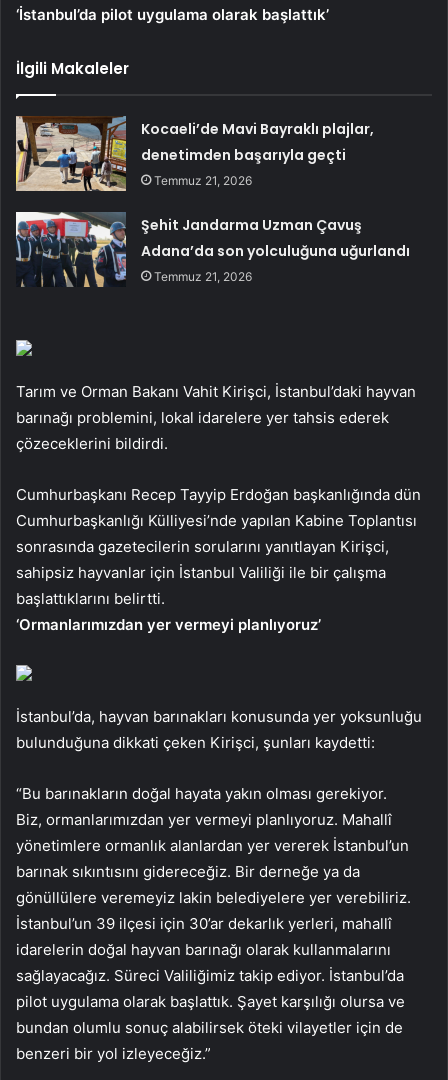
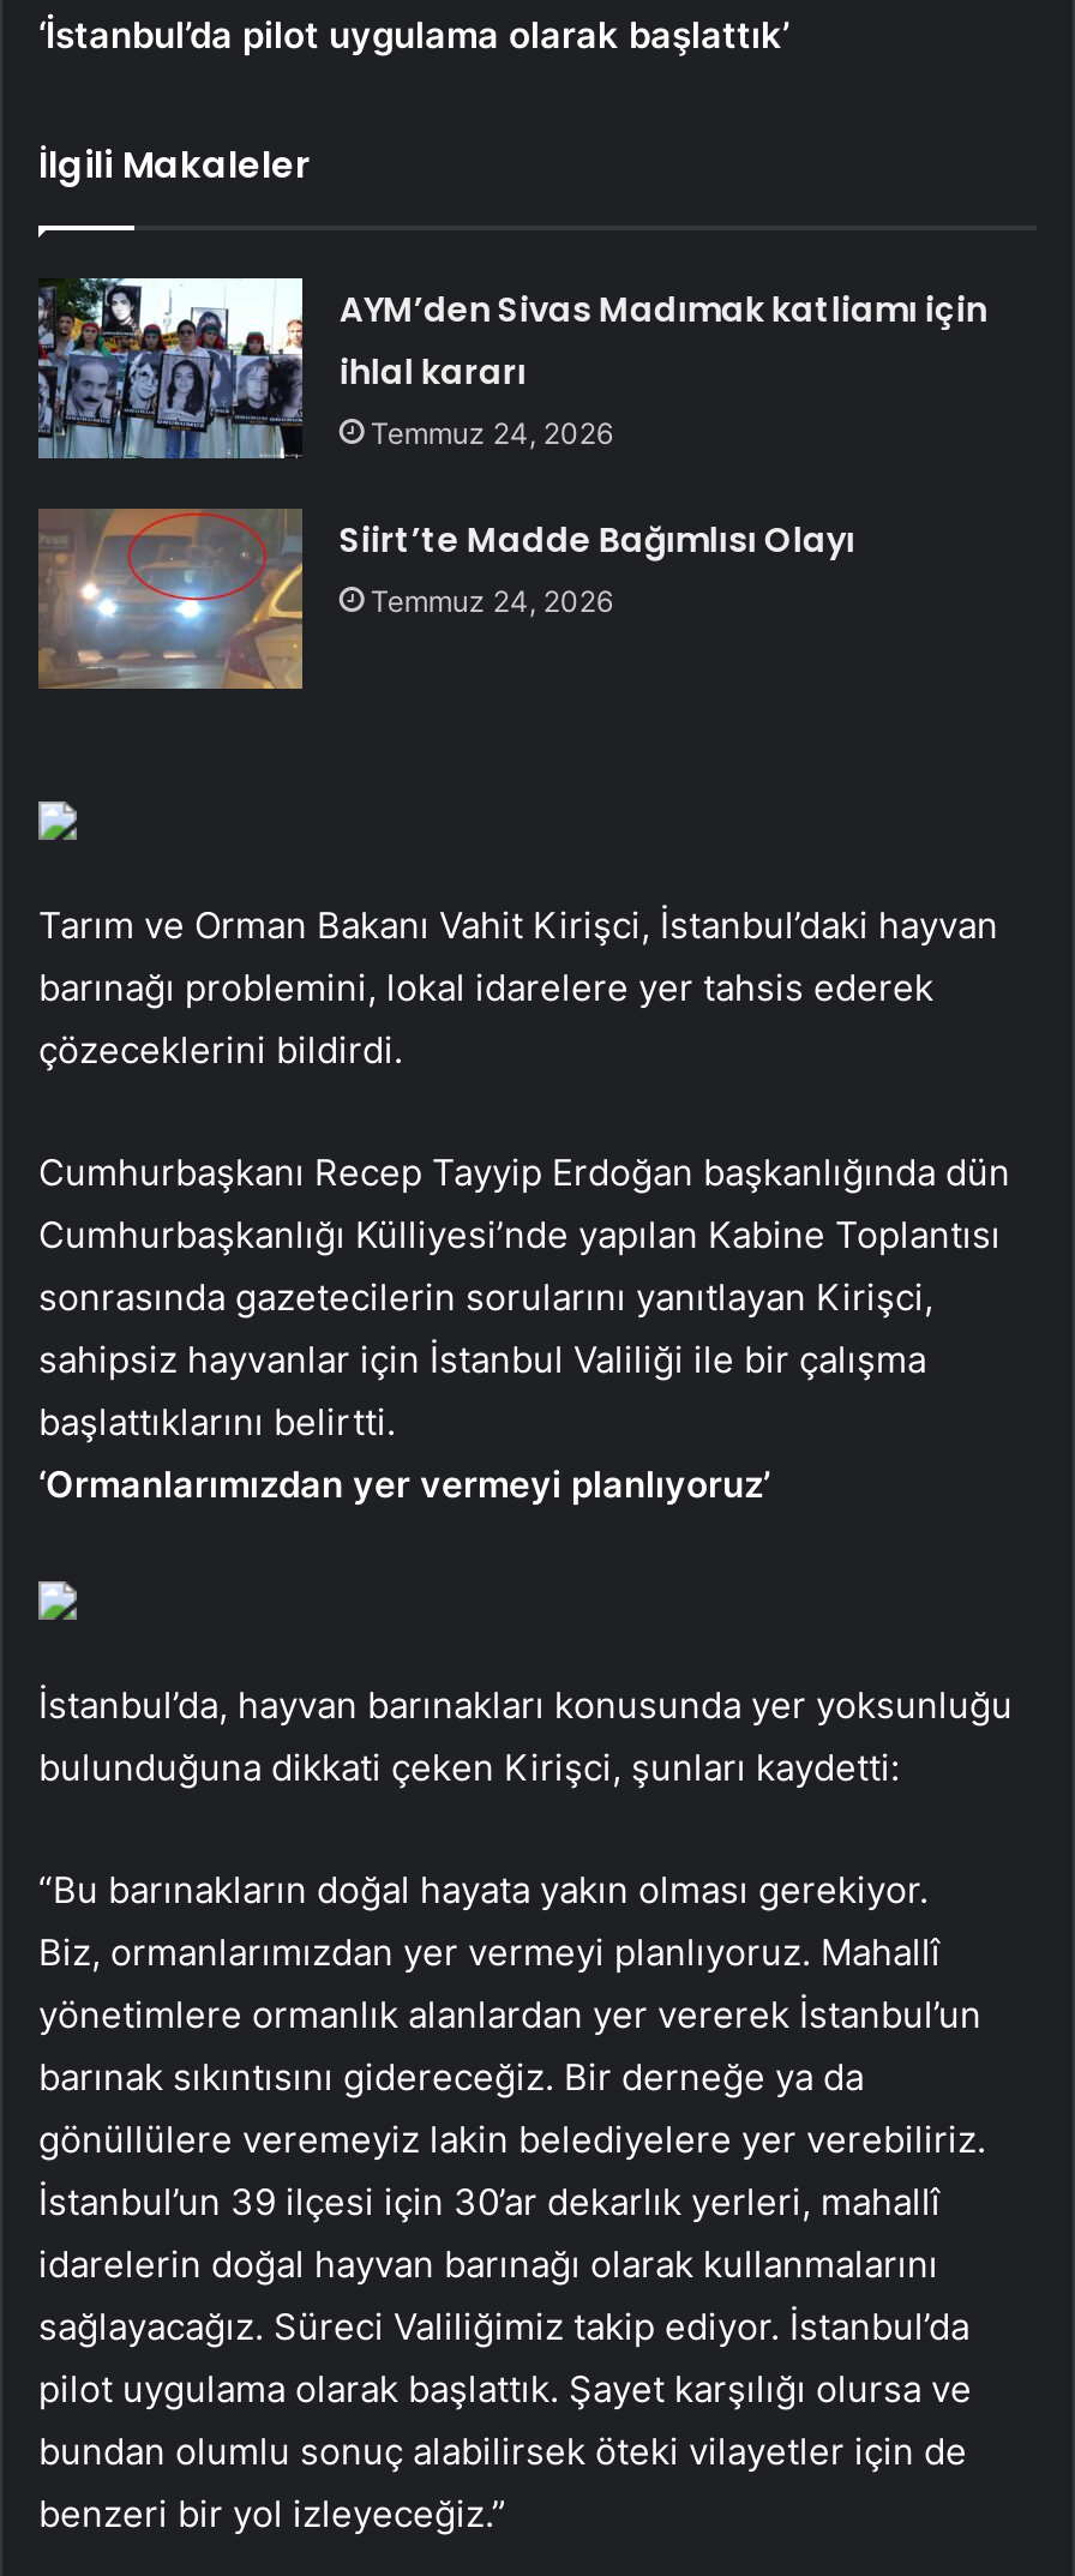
- [image]
- Kocaeli’de Mavi Bayraklı plajlar,
- denetimden başarıyla geçti
- Temmuz 21, 2026
+ [image]
+ AYM’den Sivas Madımak katliamı için
+ ihlal kararı
+ Temmuz 24, 2026

- [image]
- Şehit Jandarma Uzman Çavuş
- Adana’da son yolculuğuna uğurlandı
- Temmuz 21, 2026
+ [image]
+ Siirt’te Madde Bağımlısı Olayı
+ Temmuz 24, 2026
